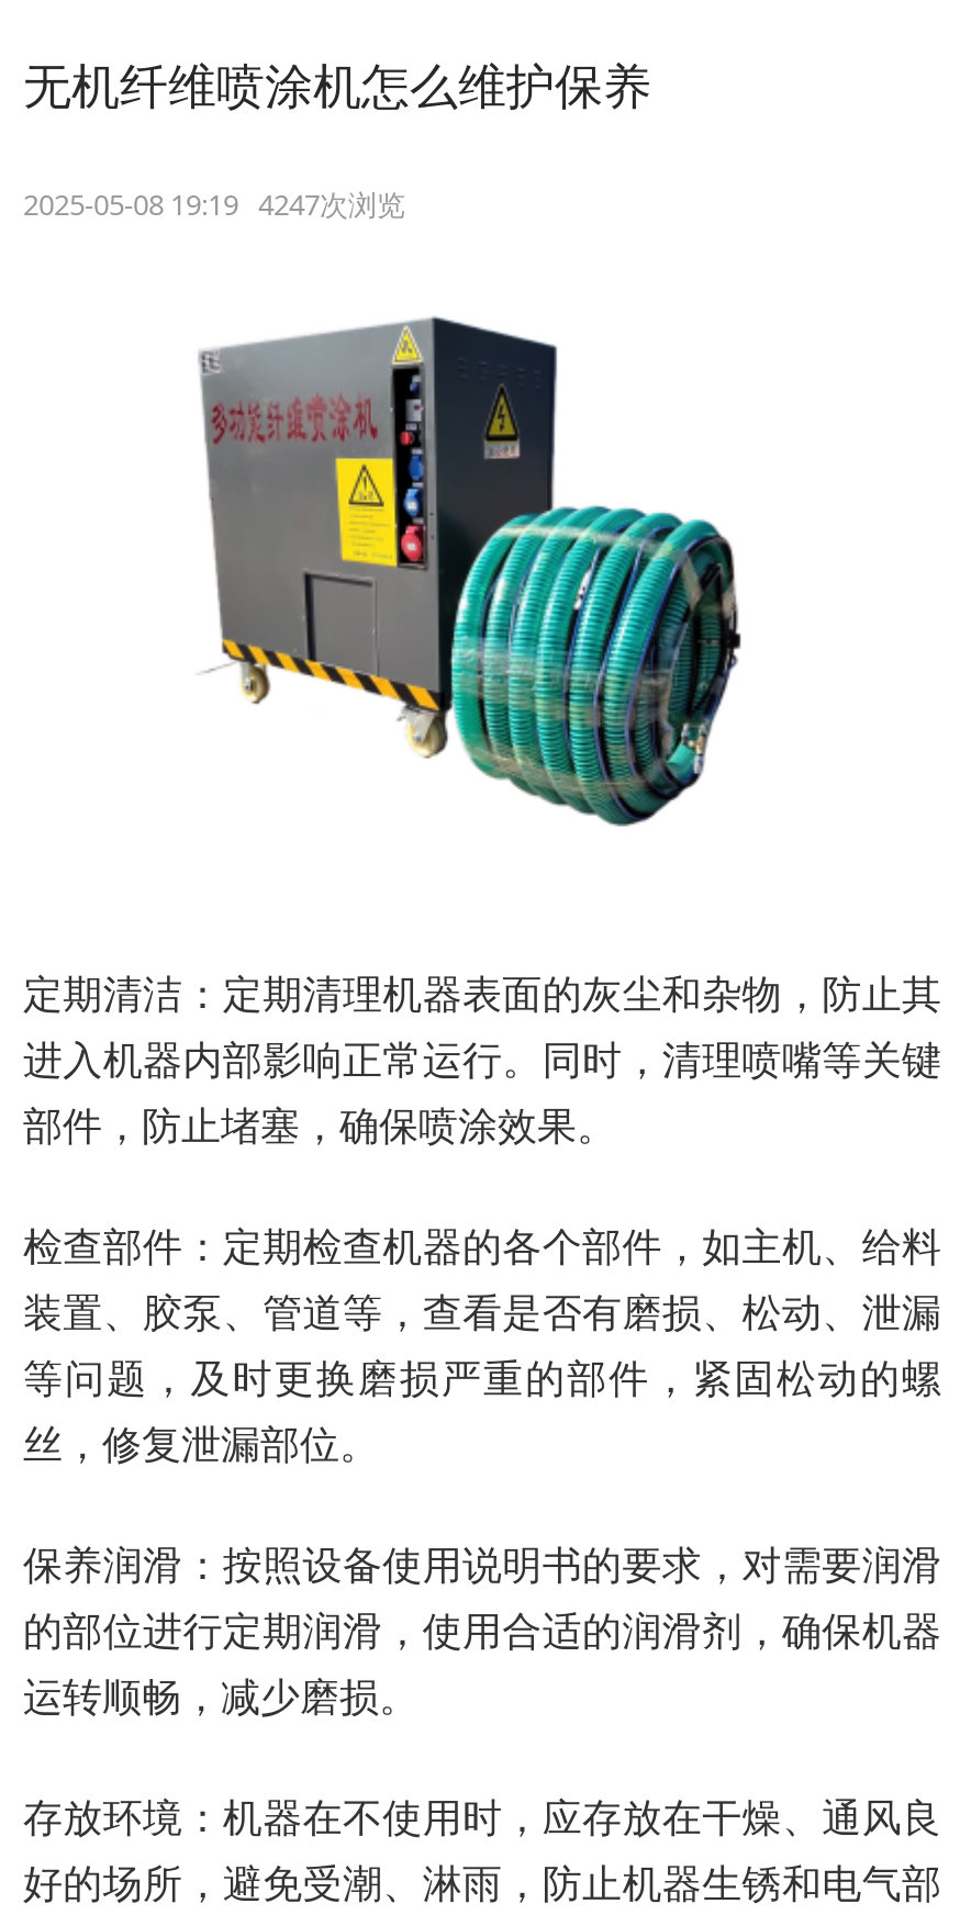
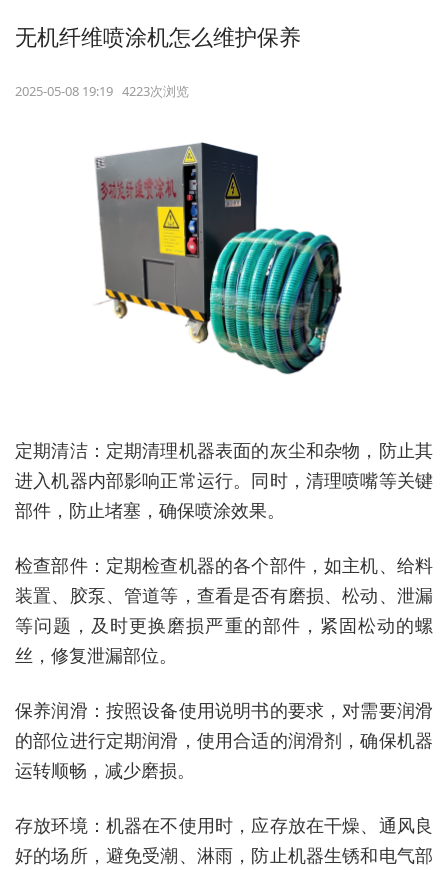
- 2025-05-08 19:19 4247次浏览
+ 2025-05-08 19:19 4223次浏览
